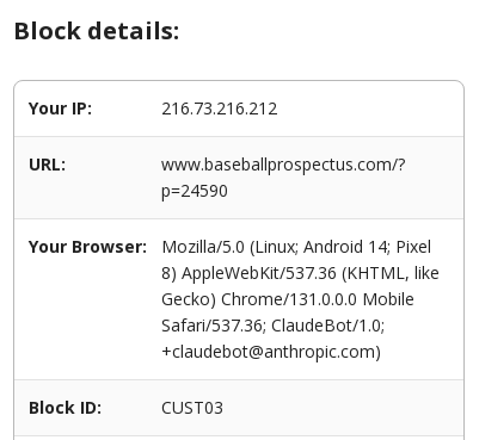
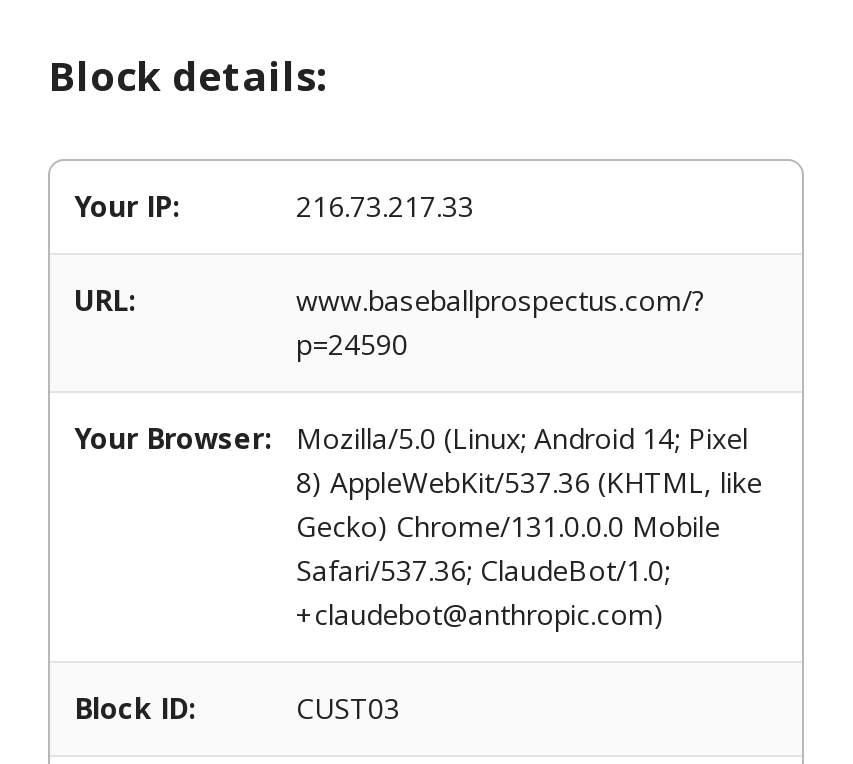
- 216.73.216.212
+ 216.73.217.33
